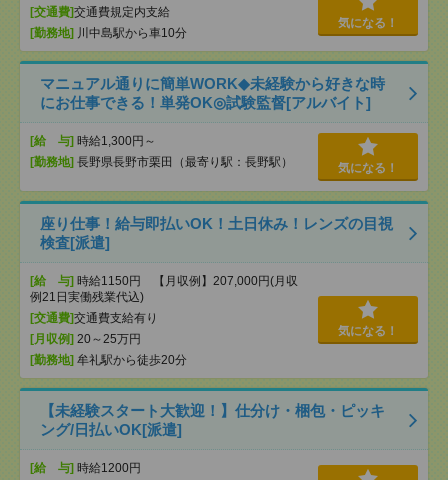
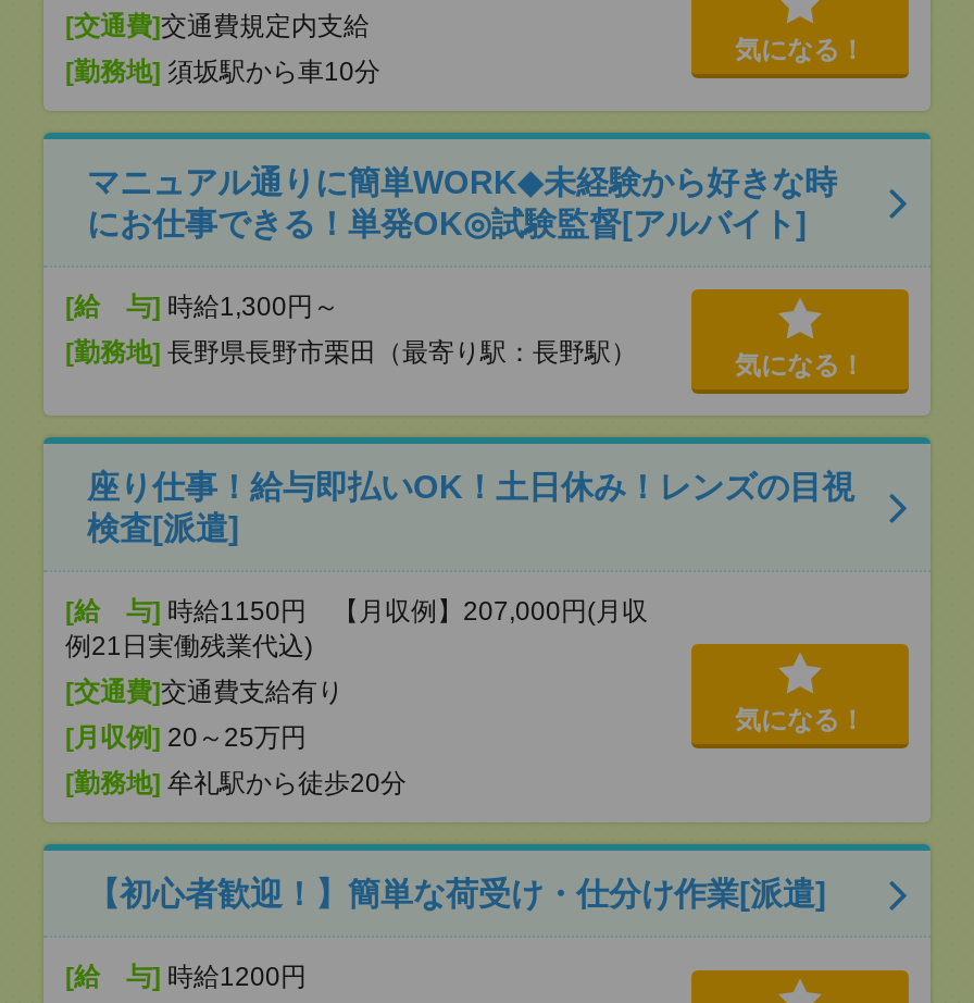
- [勤務地]川中島駅から車10分
+ [勤務地]須坂駅から車10分

- 【未経験スタート大歓迎！】仕分け・梱包・ピッキ
- ング/日払いOK[派遣]
+ 【初心者歓迎！】簡単な荷受け・仕分け作業[派遣]
